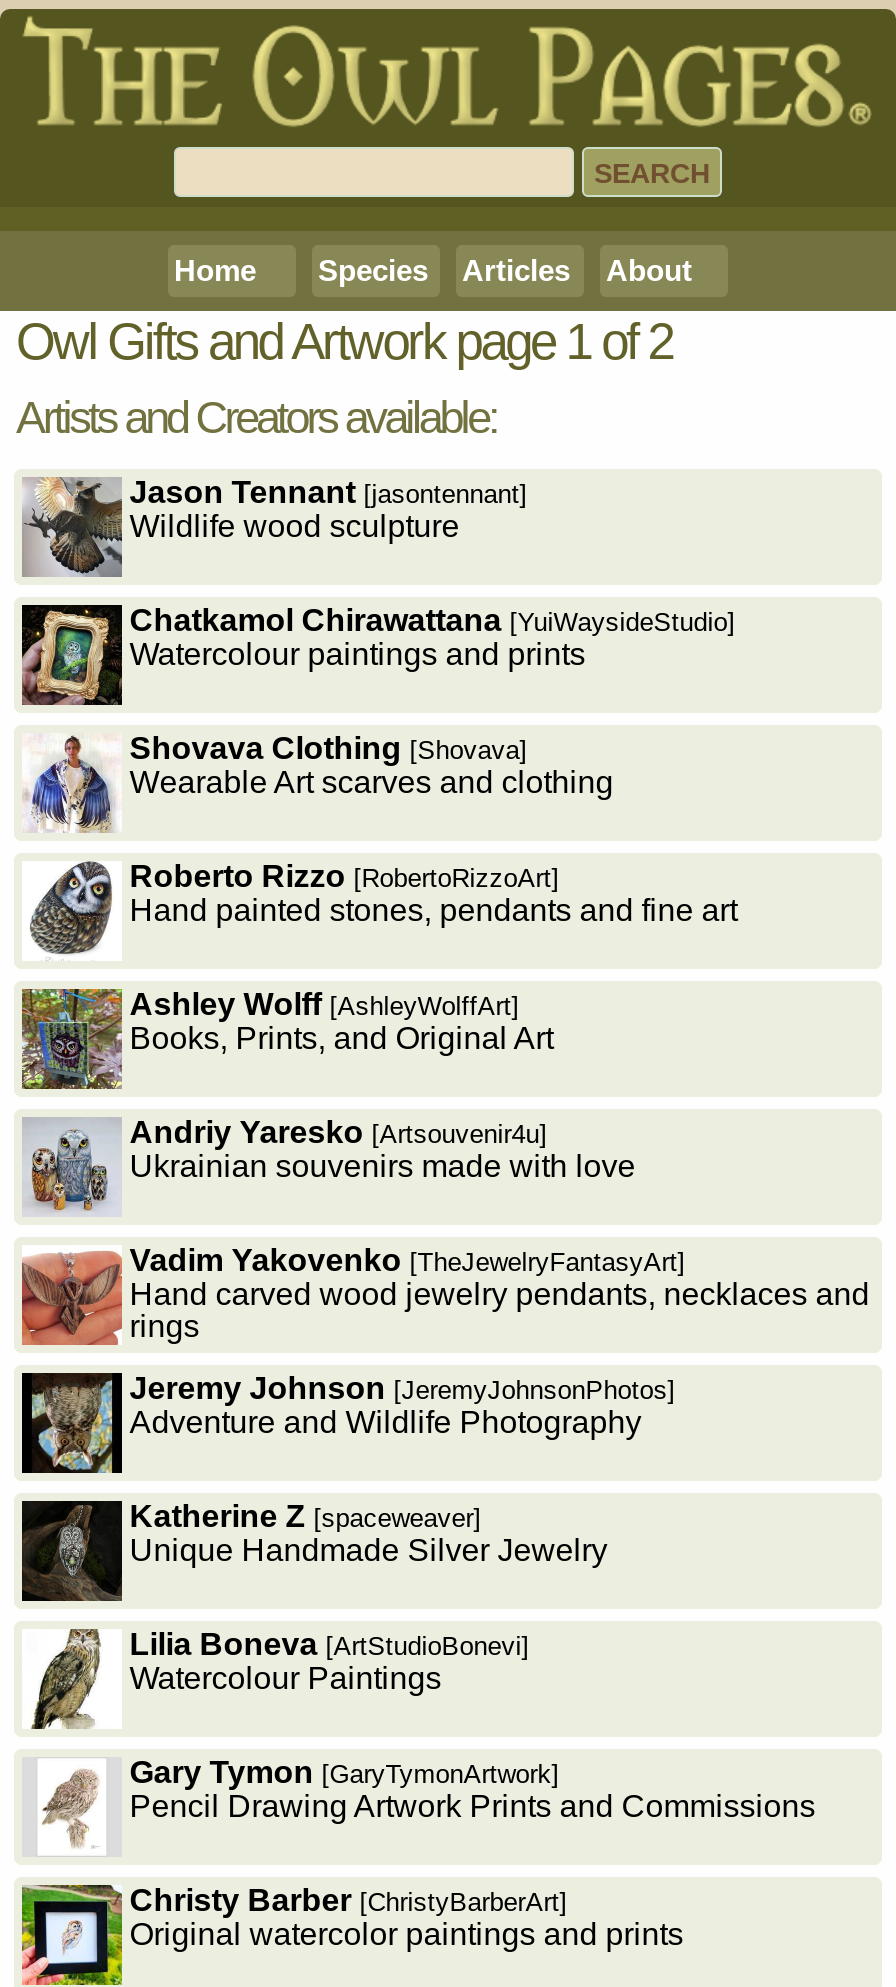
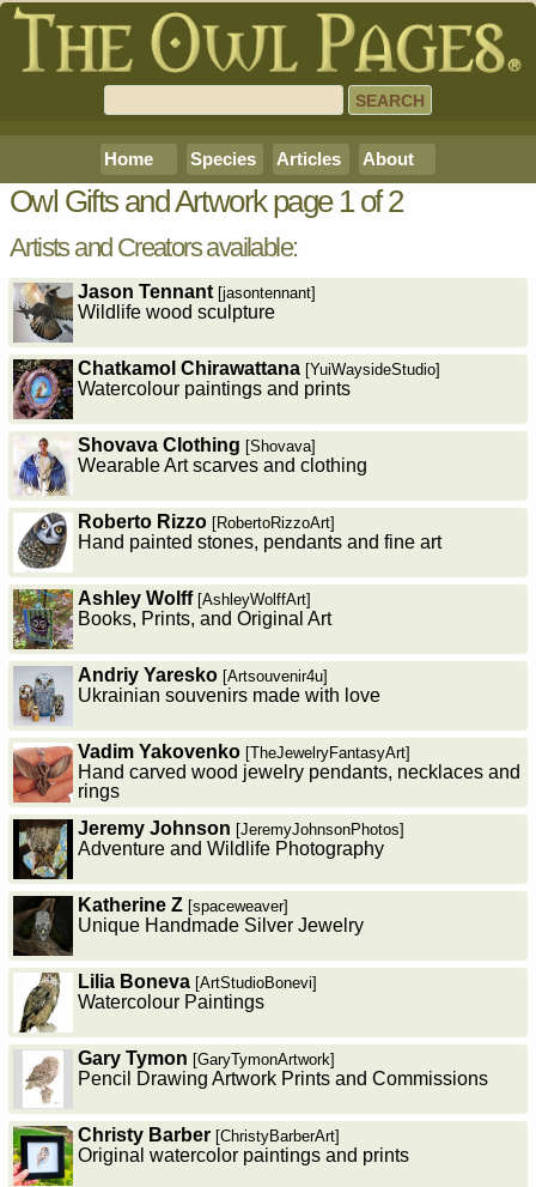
- [image]
+ [image]
